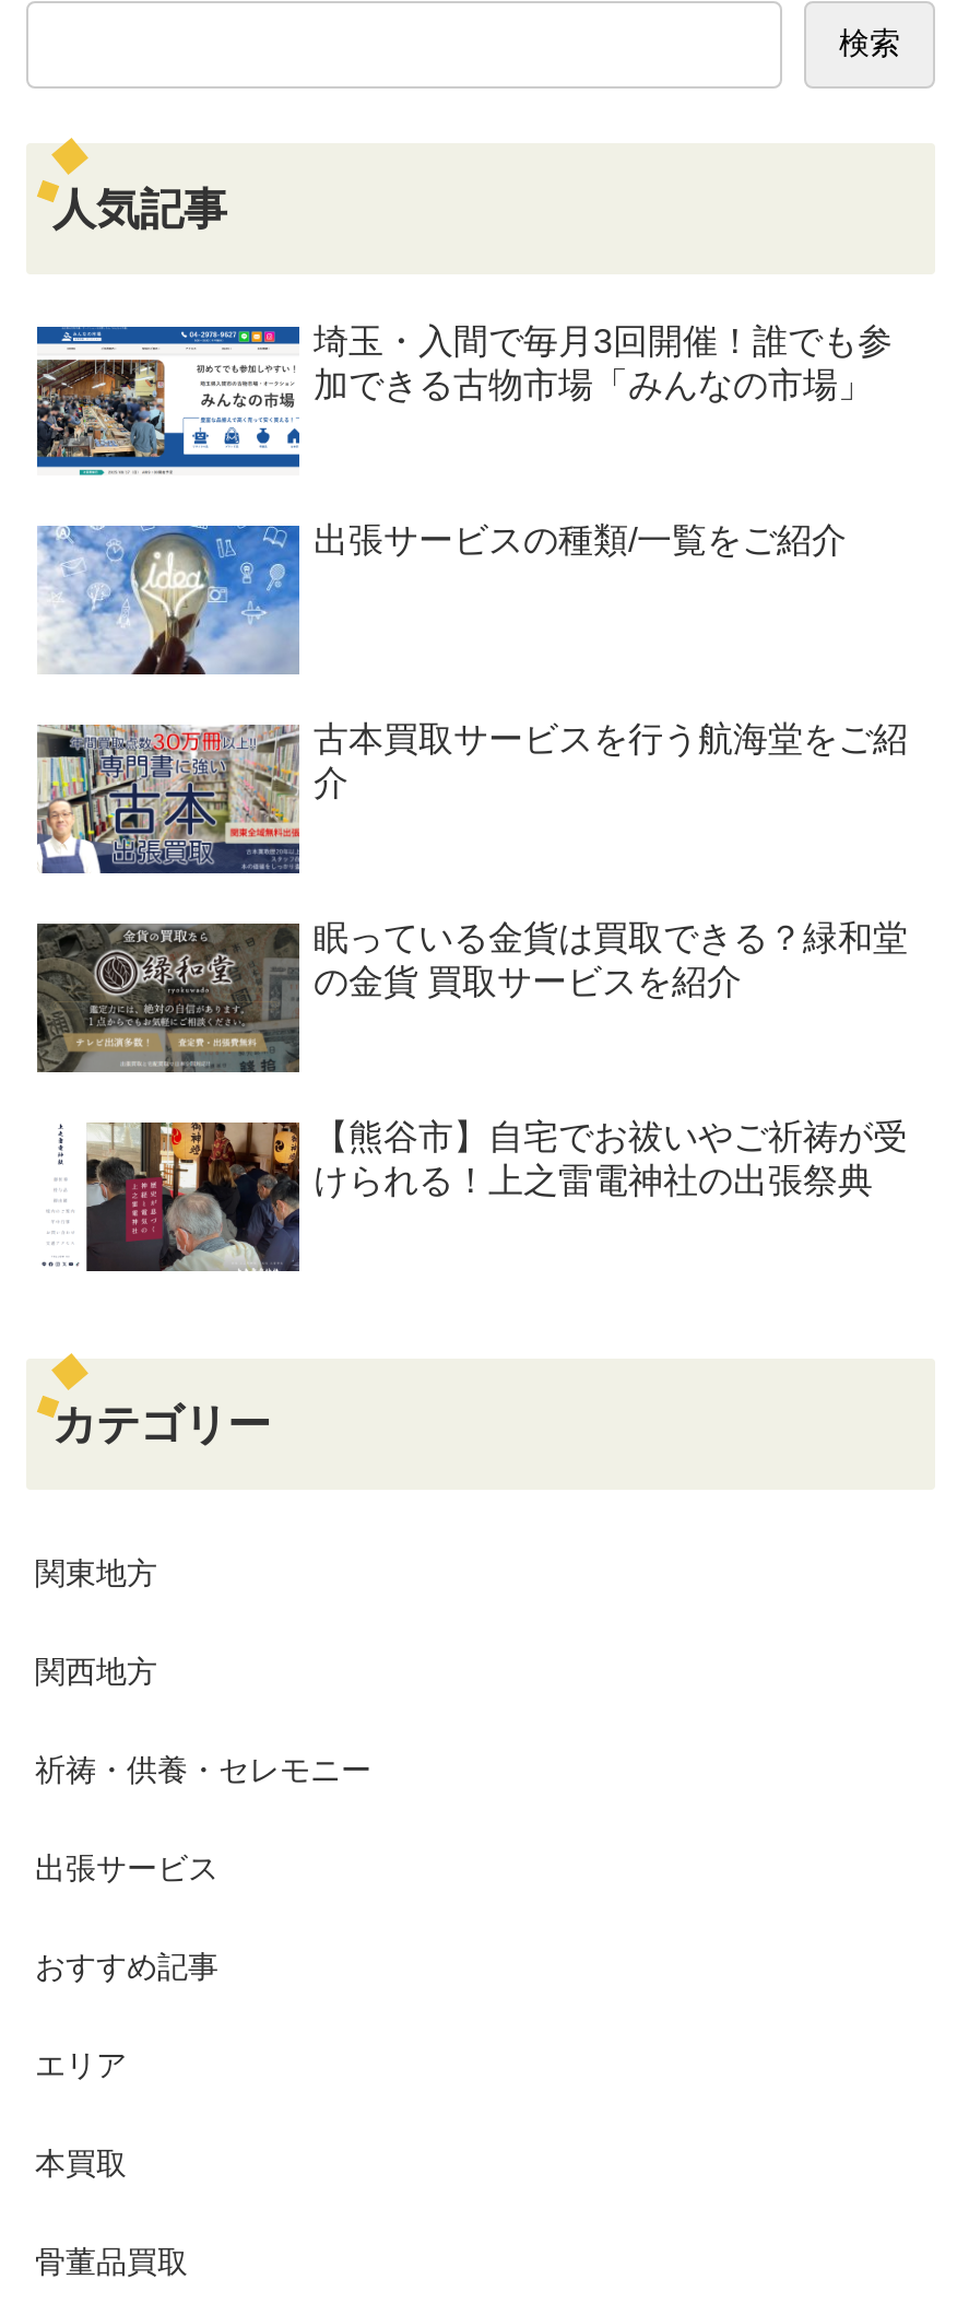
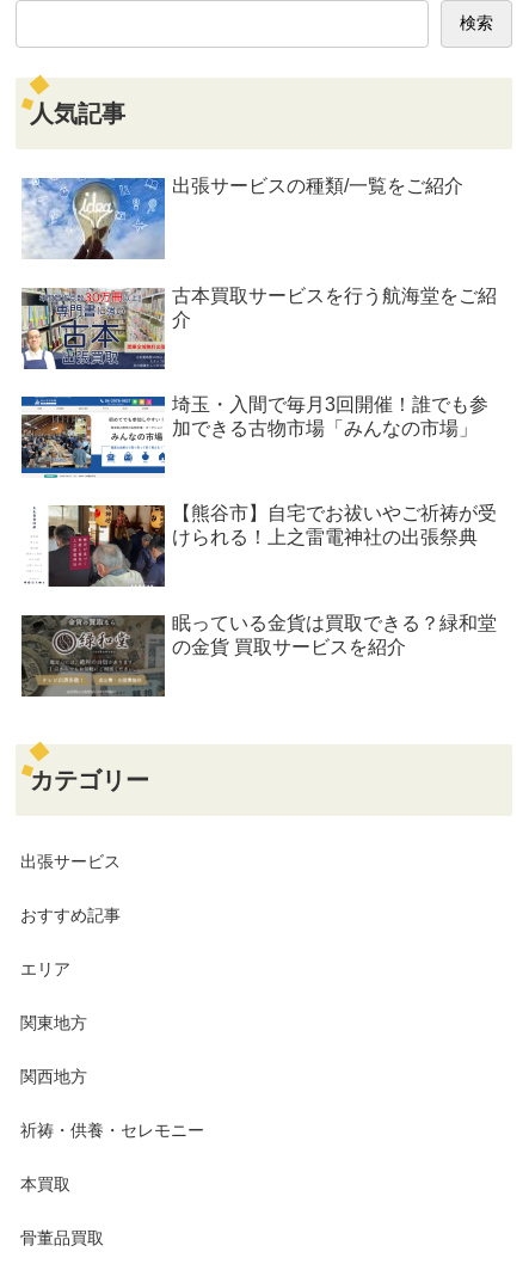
moved down: [image] | 埼玉・入間で毎月3回開催！誰でも参 | 加できる古物市場「みんなの市場」

moved up: [image] | 出張サービスの種類/一覧をご紹介 | 古本買取サービスを行う航海堂をご紹 | 介

moved down: [image] | 眠っている金貨は買取できる？緑和堂 | の金貨 買取サービスを紹介

moved up: [image] | 【熊谷市】自宅でお祓いやご祈祷が受 | けられる！上之雷電神社の出張祭典

moved down: 関東地方 | 関西地方 | 祈祷・供養・セレモニー

moved up: 出張サービス | おすすめ記事 | エリア
